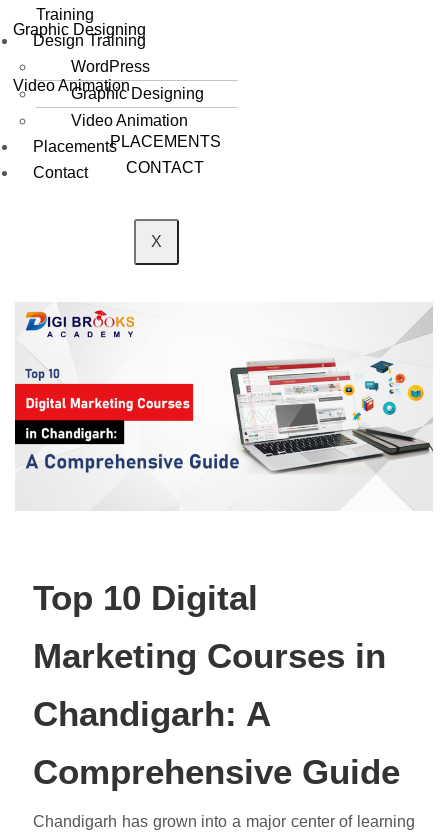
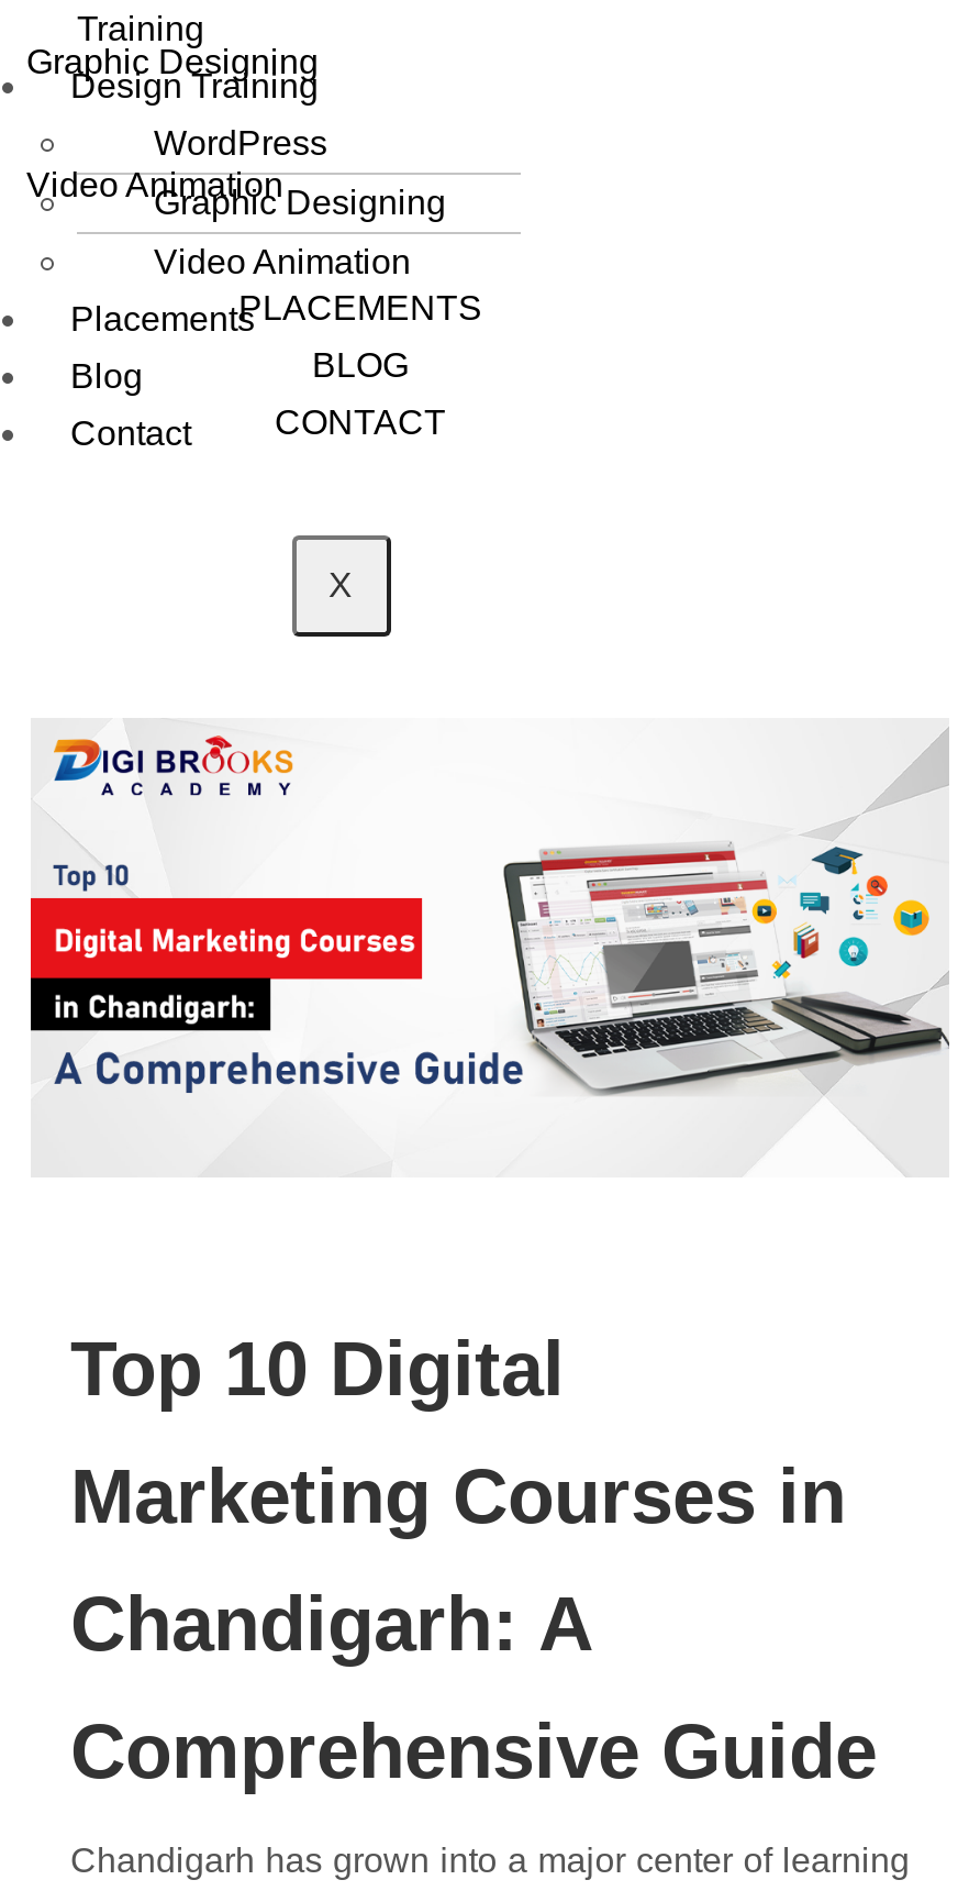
+ Blog

+ BLOG
